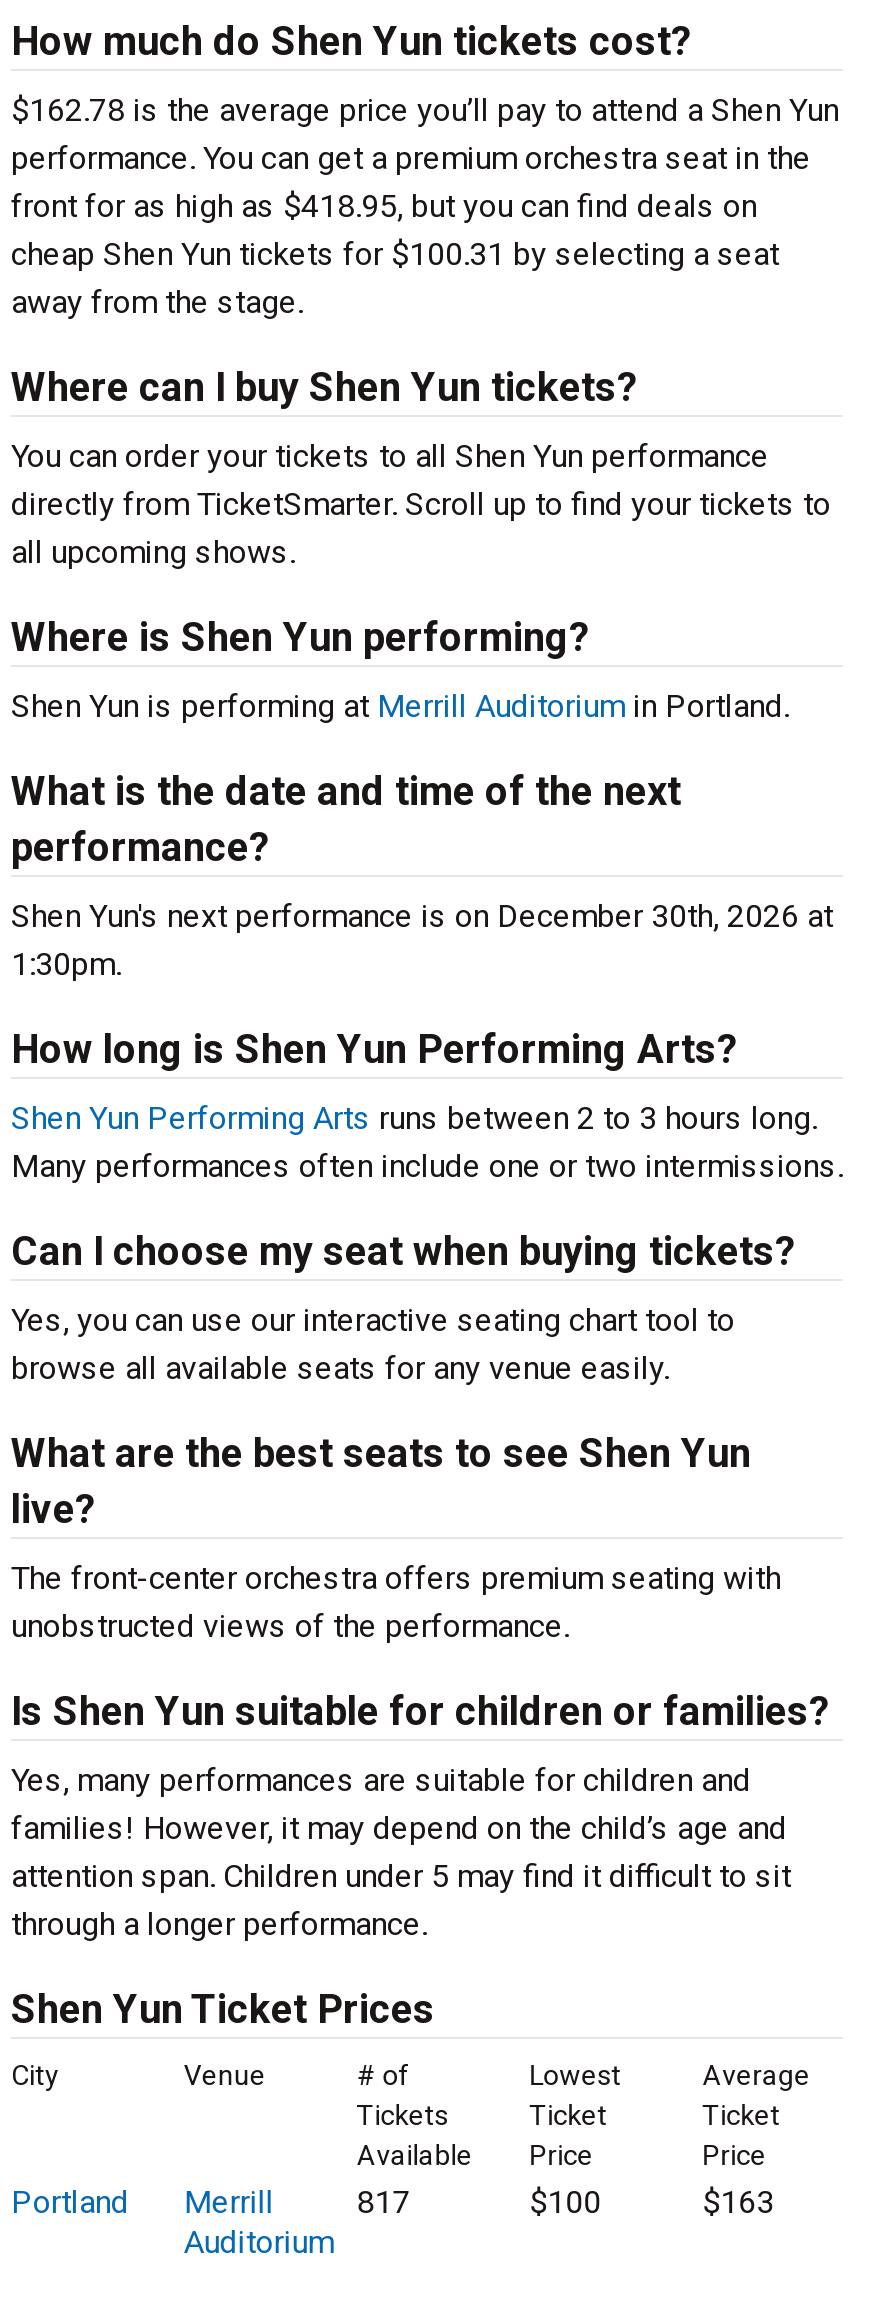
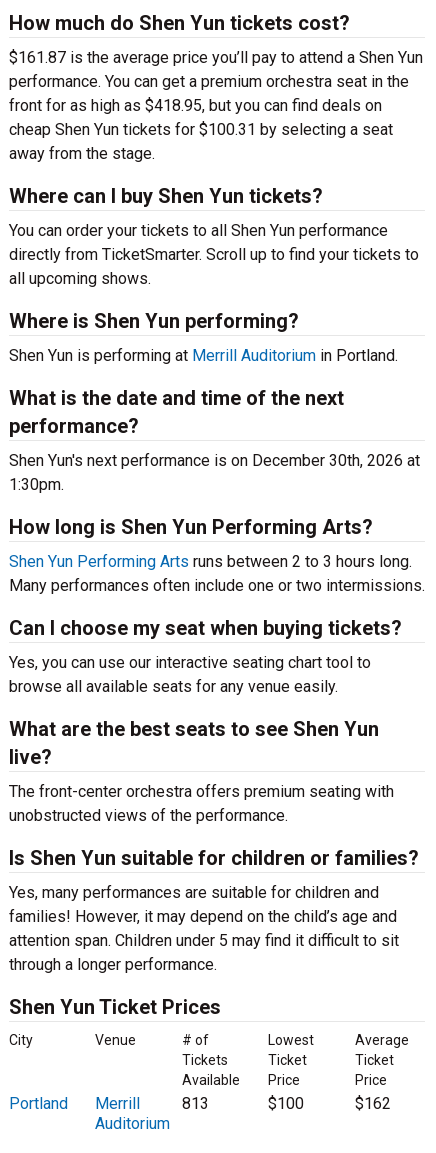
- $162.78 is the average price you’ll pay to attend a Shen Yun
+ $161.87 is the average price you’ll pay to attend a Shen Yun

- 817
+ 813

- $163
+ $162
